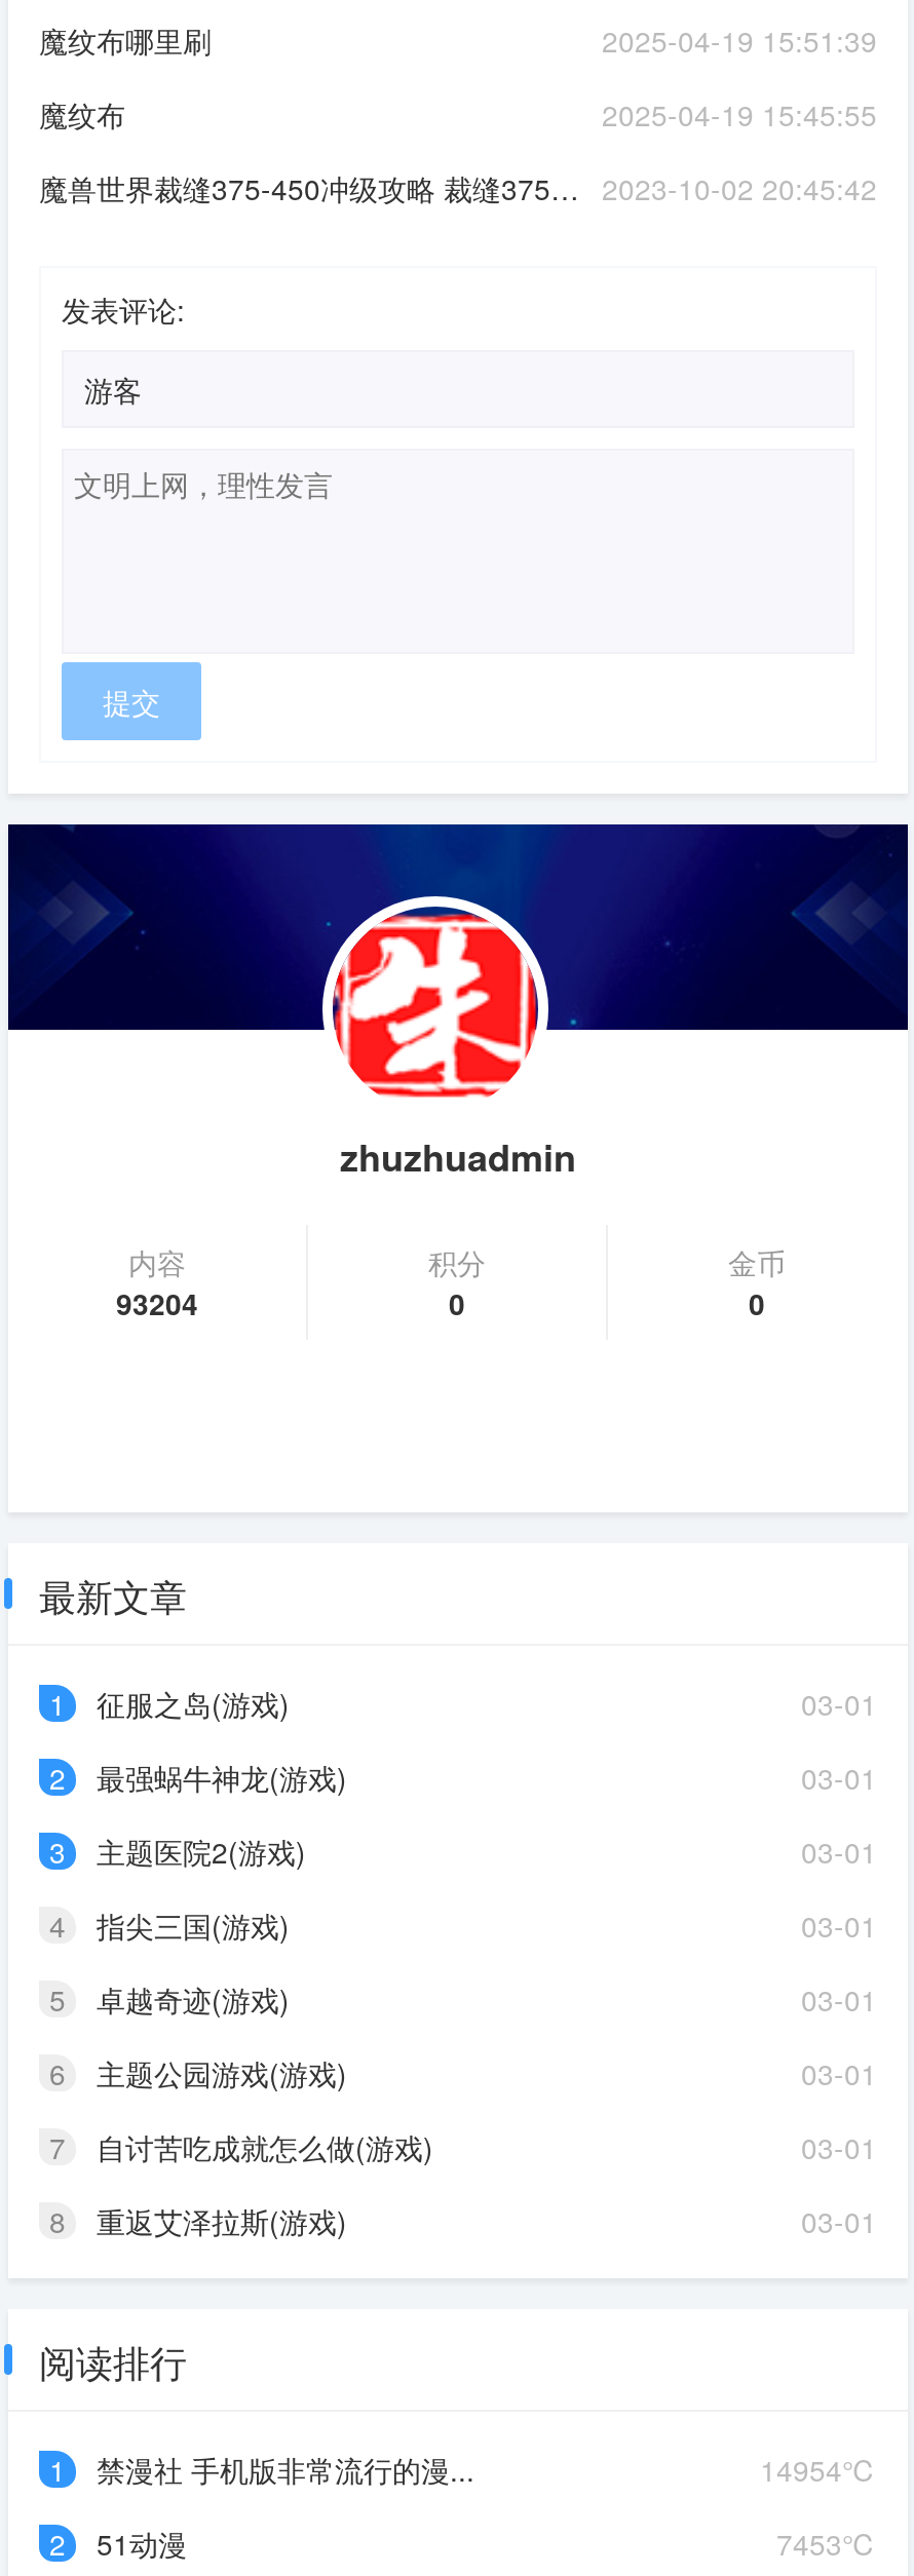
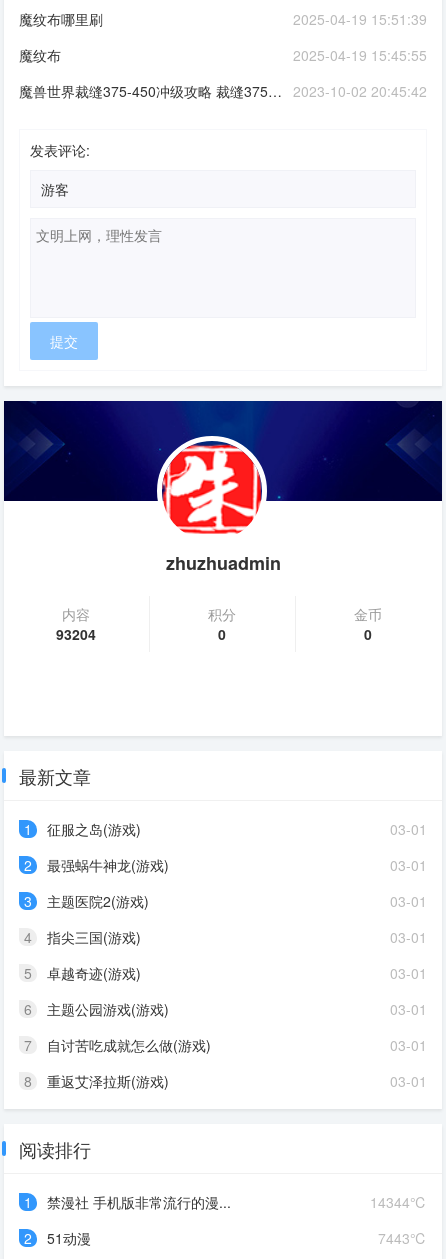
- 14954℃
+ 14344℃

- 7453℃
+ 7443℃
